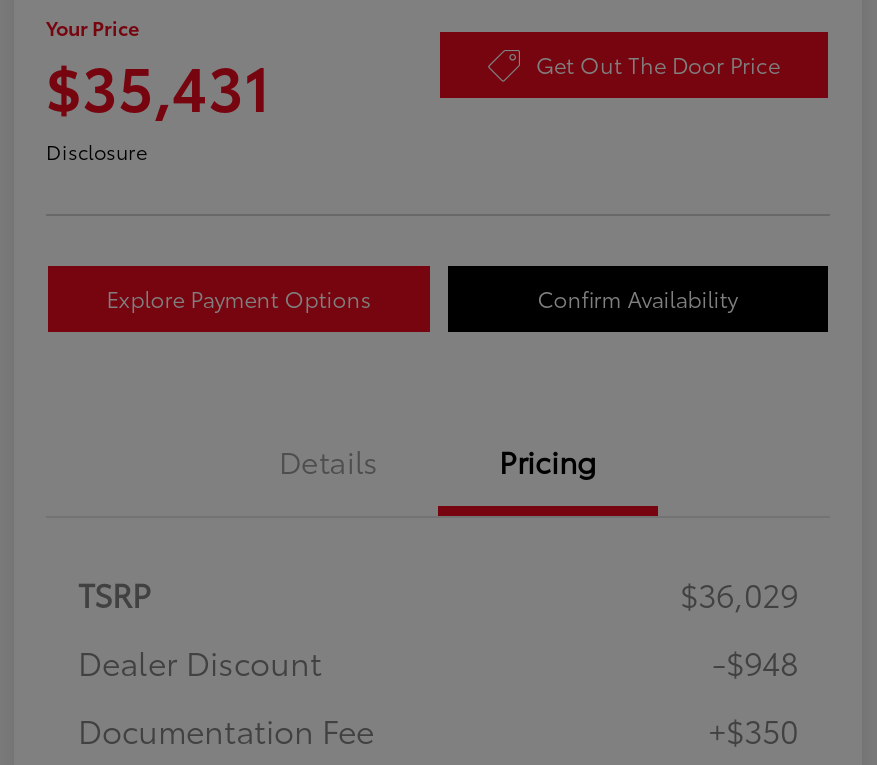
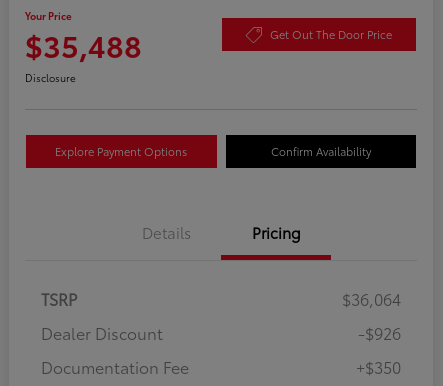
- $35,431
+ $35,488

- $36,029
+ $36,064

- -$948
+ -$926
